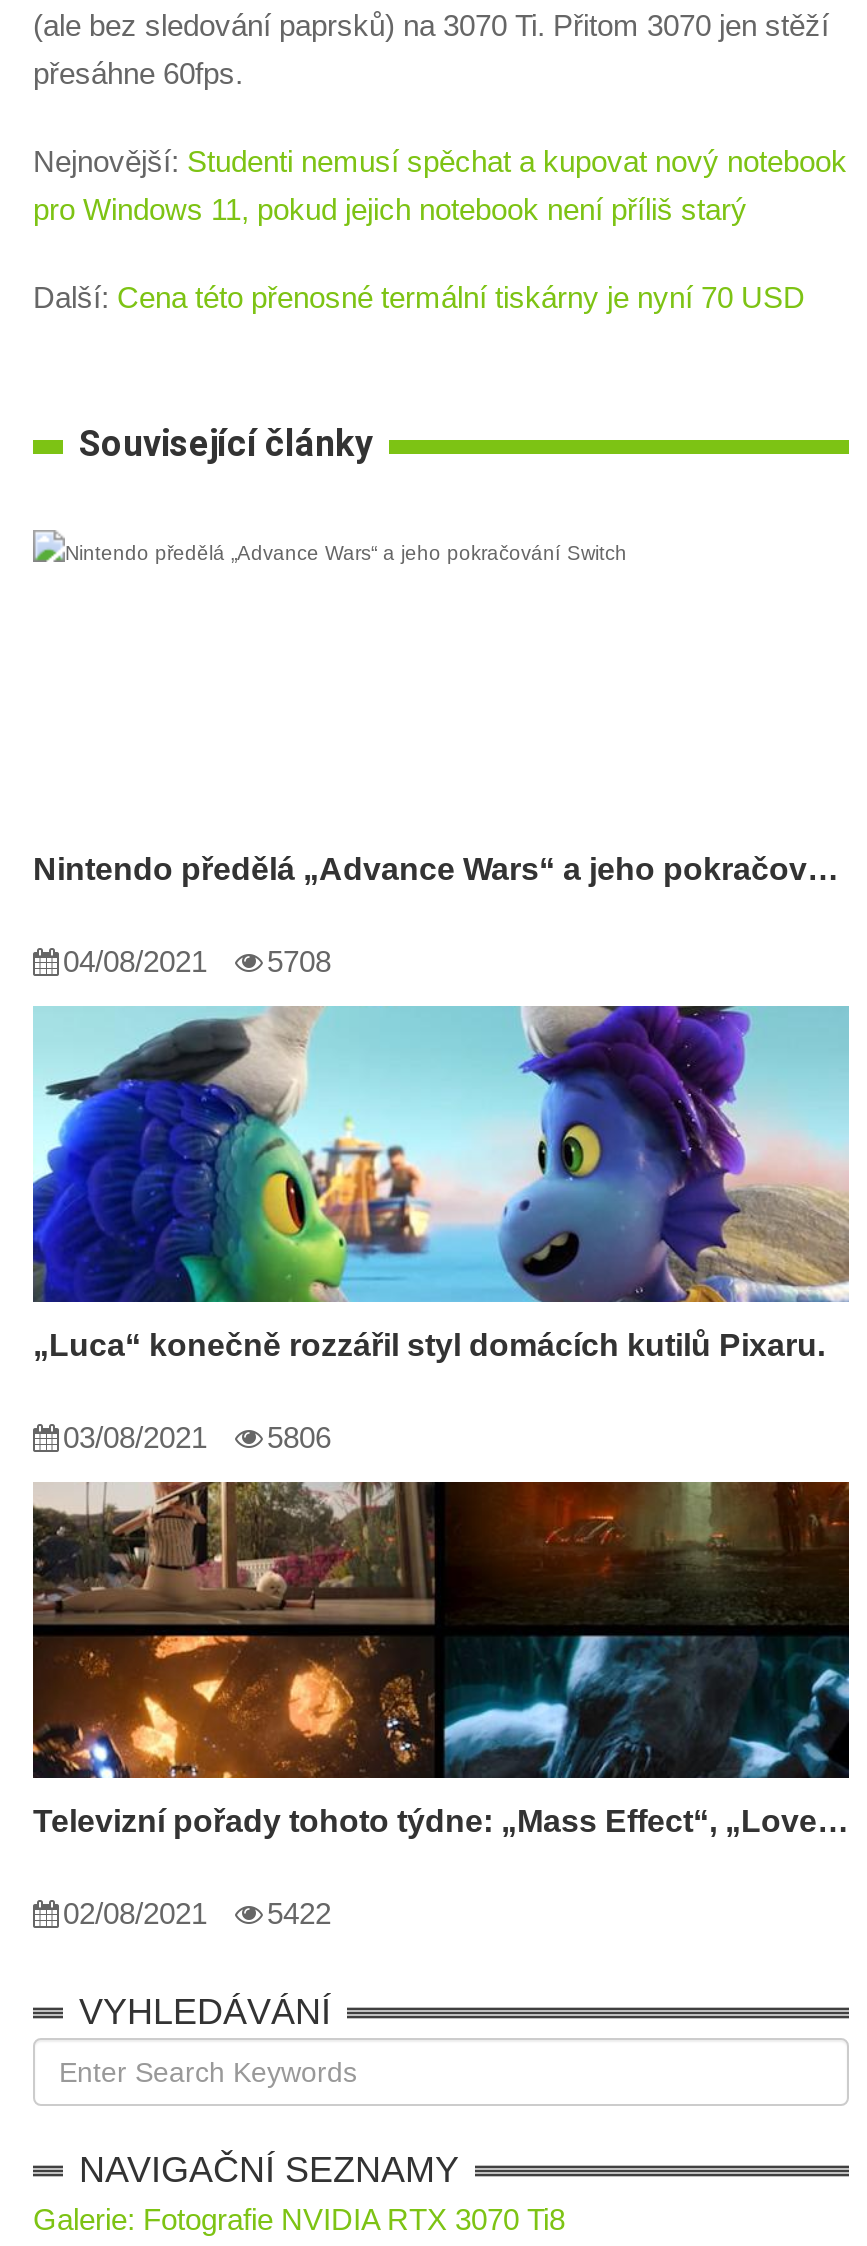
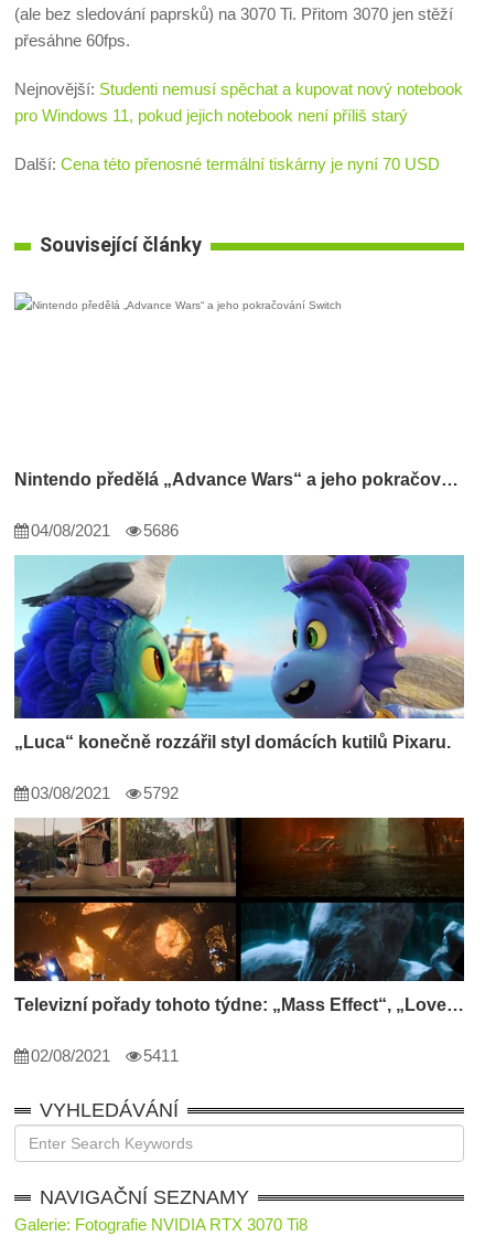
- 04/08/2021 5708
+ 04/08/2021 5686

- 03/08/2021 5806
+ 03/08/2021 5792

- 02/08/2021 5422
+ 02/08/2021 5411
